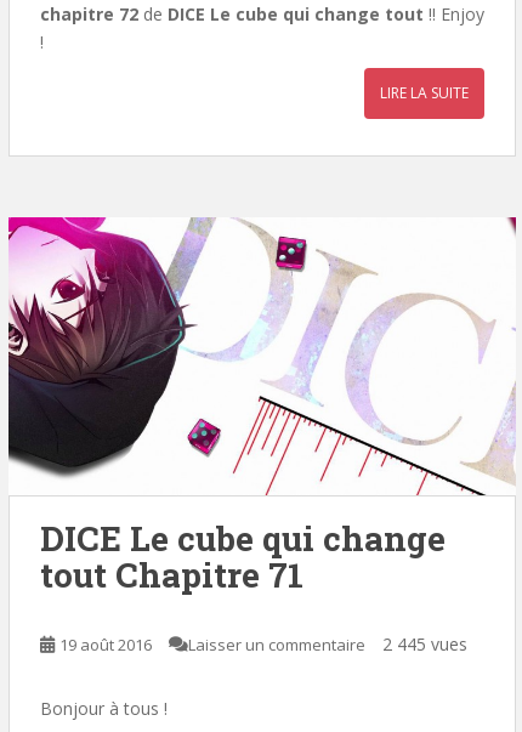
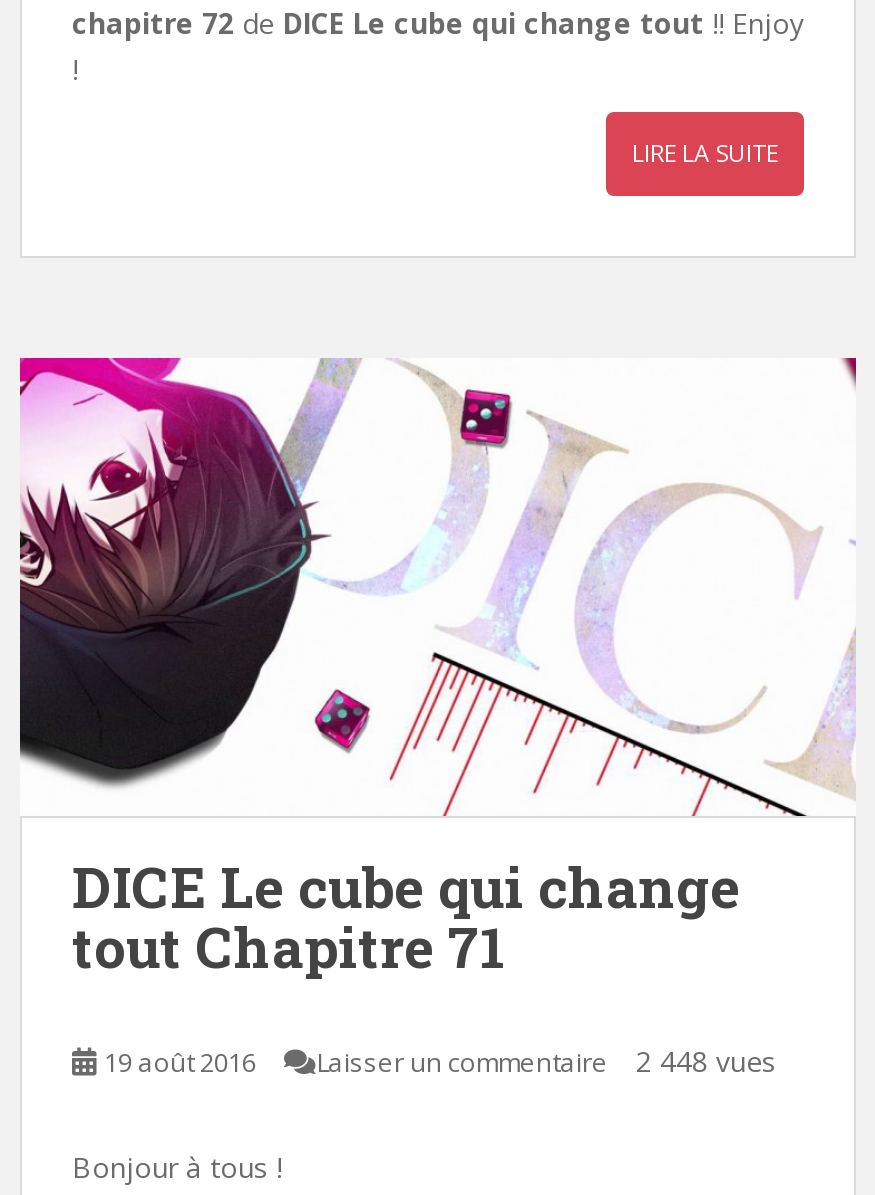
- Laisser un commentaire 2 445 vues
+ Laisser un commentaire 2 448 vues
